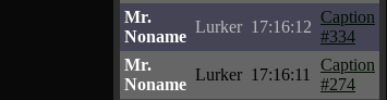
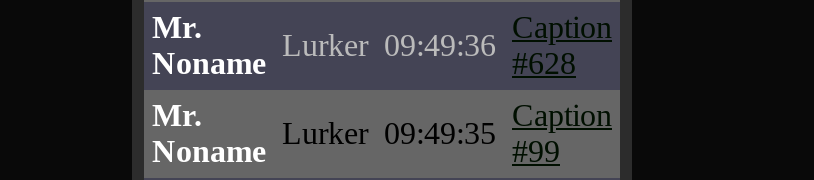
- Lurker 17:16:12
+ Lurker 09:49:36

- #334
+ #628

- Lurker 17:16:11
+ Lurker 09:49:35

- #274
+ #99
